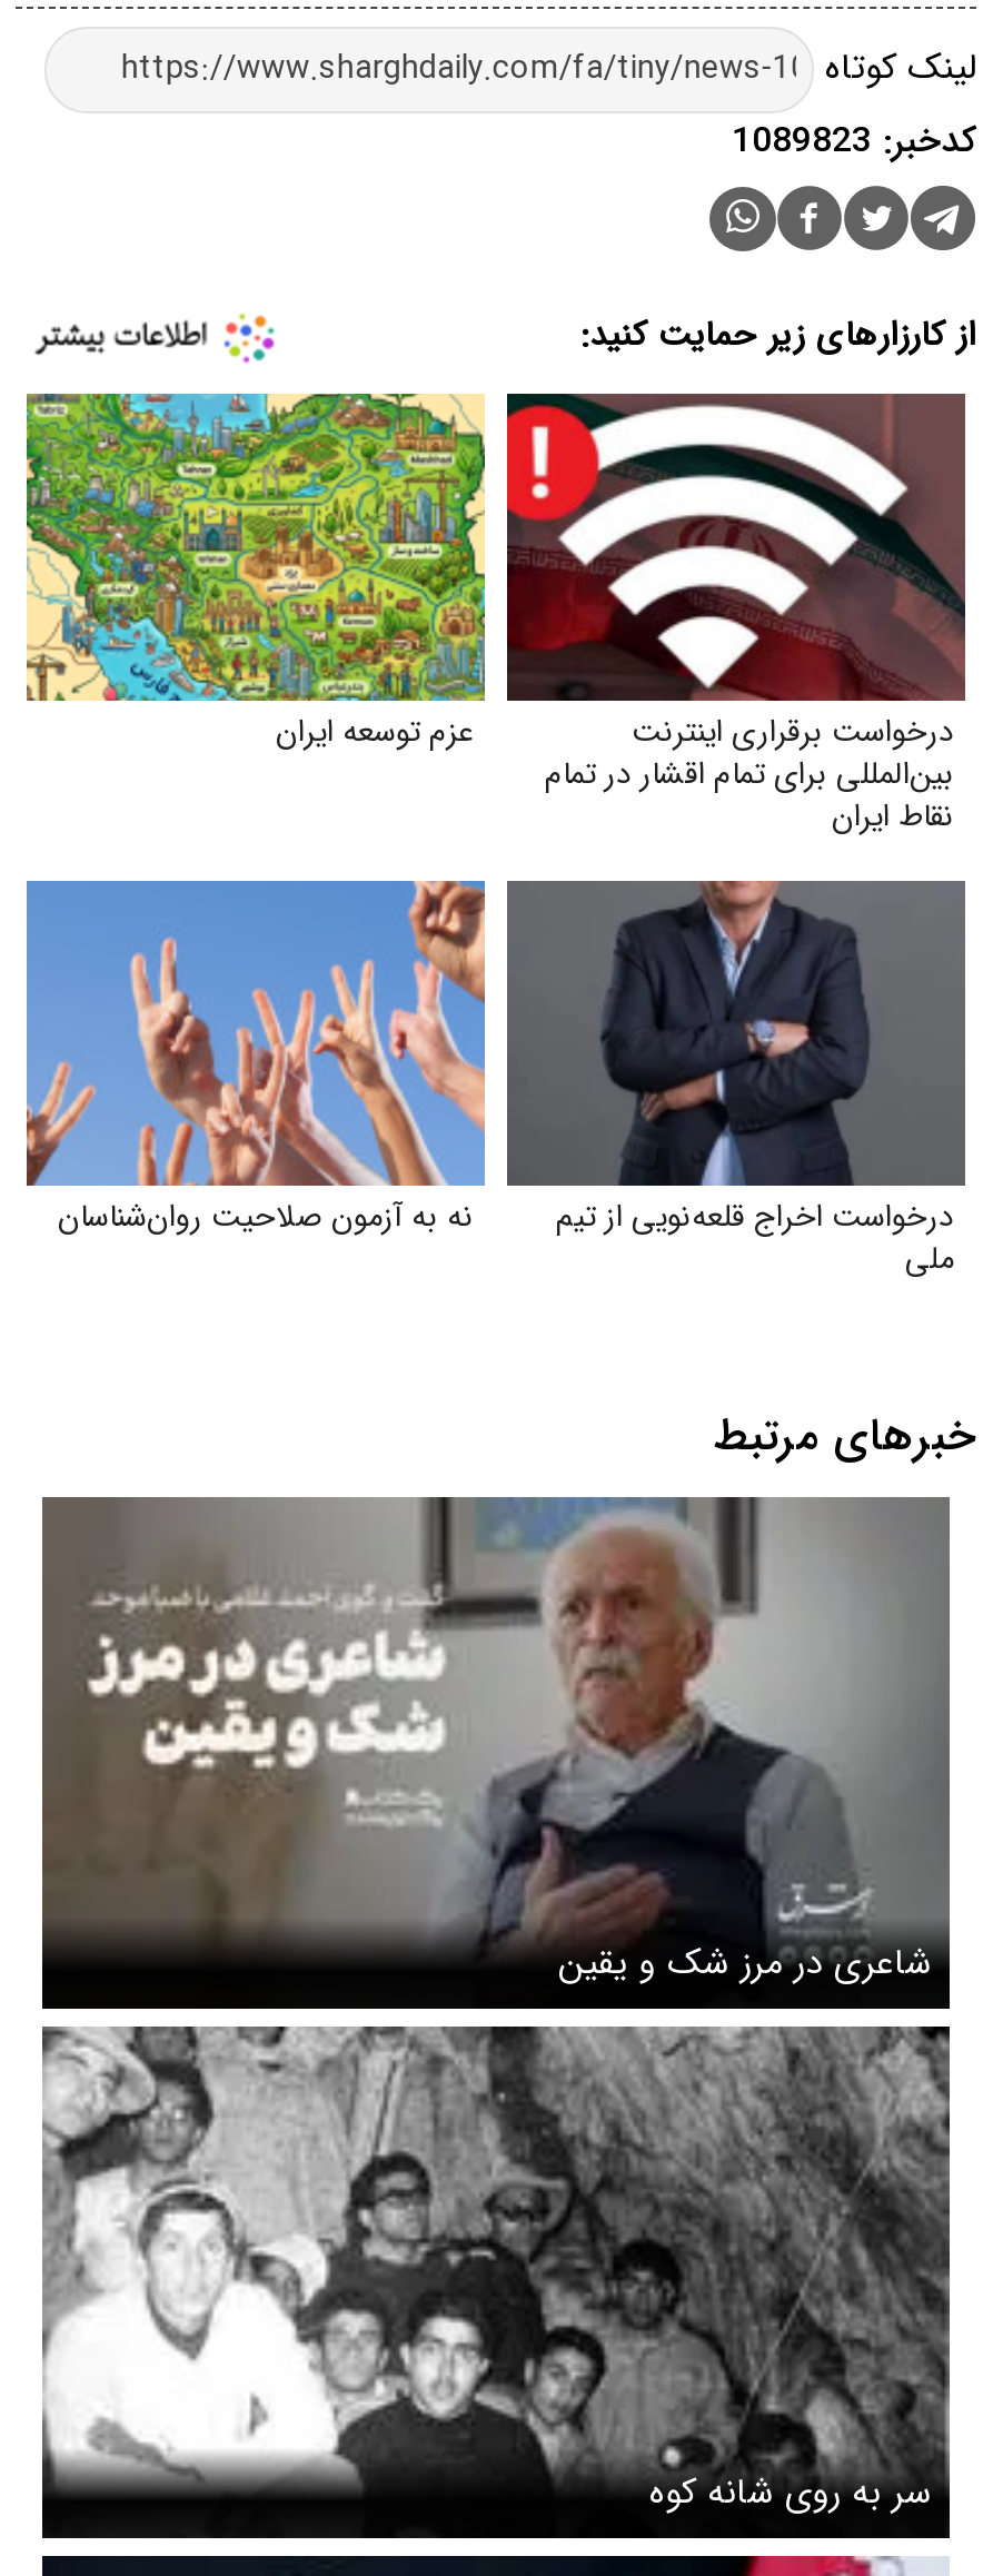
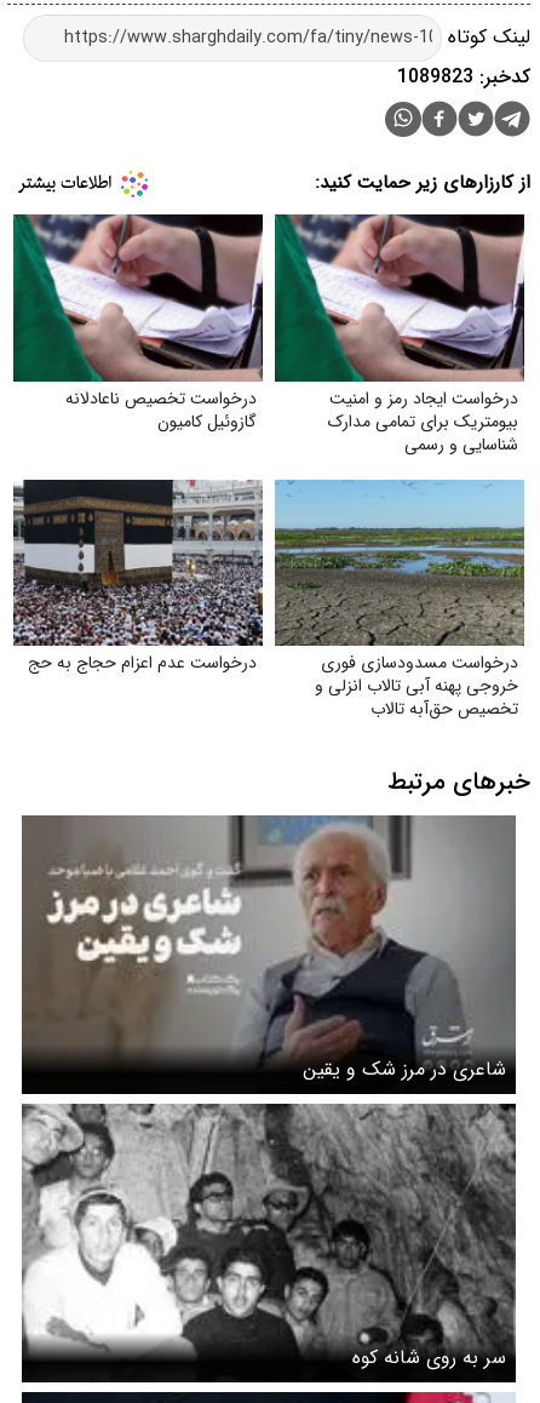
- [image]
- عزم توسعه ایران
+ [image]
+ درخواست تخصیص ناعادلانه
+ گازوئیل کامیون

- [image]
- درخواست برقراری اینترنت
- بین‌المللی برای تمام اقشار در تمام
- نقاط ایران
+ [image]
+ درخواست ایجاد رمز و امنیت
+ بیومتریک برای تمامی مدارک
+ شناسایی و رسمی

- [image]
- نه به آزمون صلاحیت روان‌شناسان
+ [image]
+ درخواست عدم اعزام حجاج به حج

- [image]
- درخواست اخراج قلعه‌نویی از تیم
- ملی
+ [image]
+ درخواست مسدودسازی فوری
+ خروجی پهنه آبی تالاب انزلی و
+ تخصیص حق‌آبه تالاب
